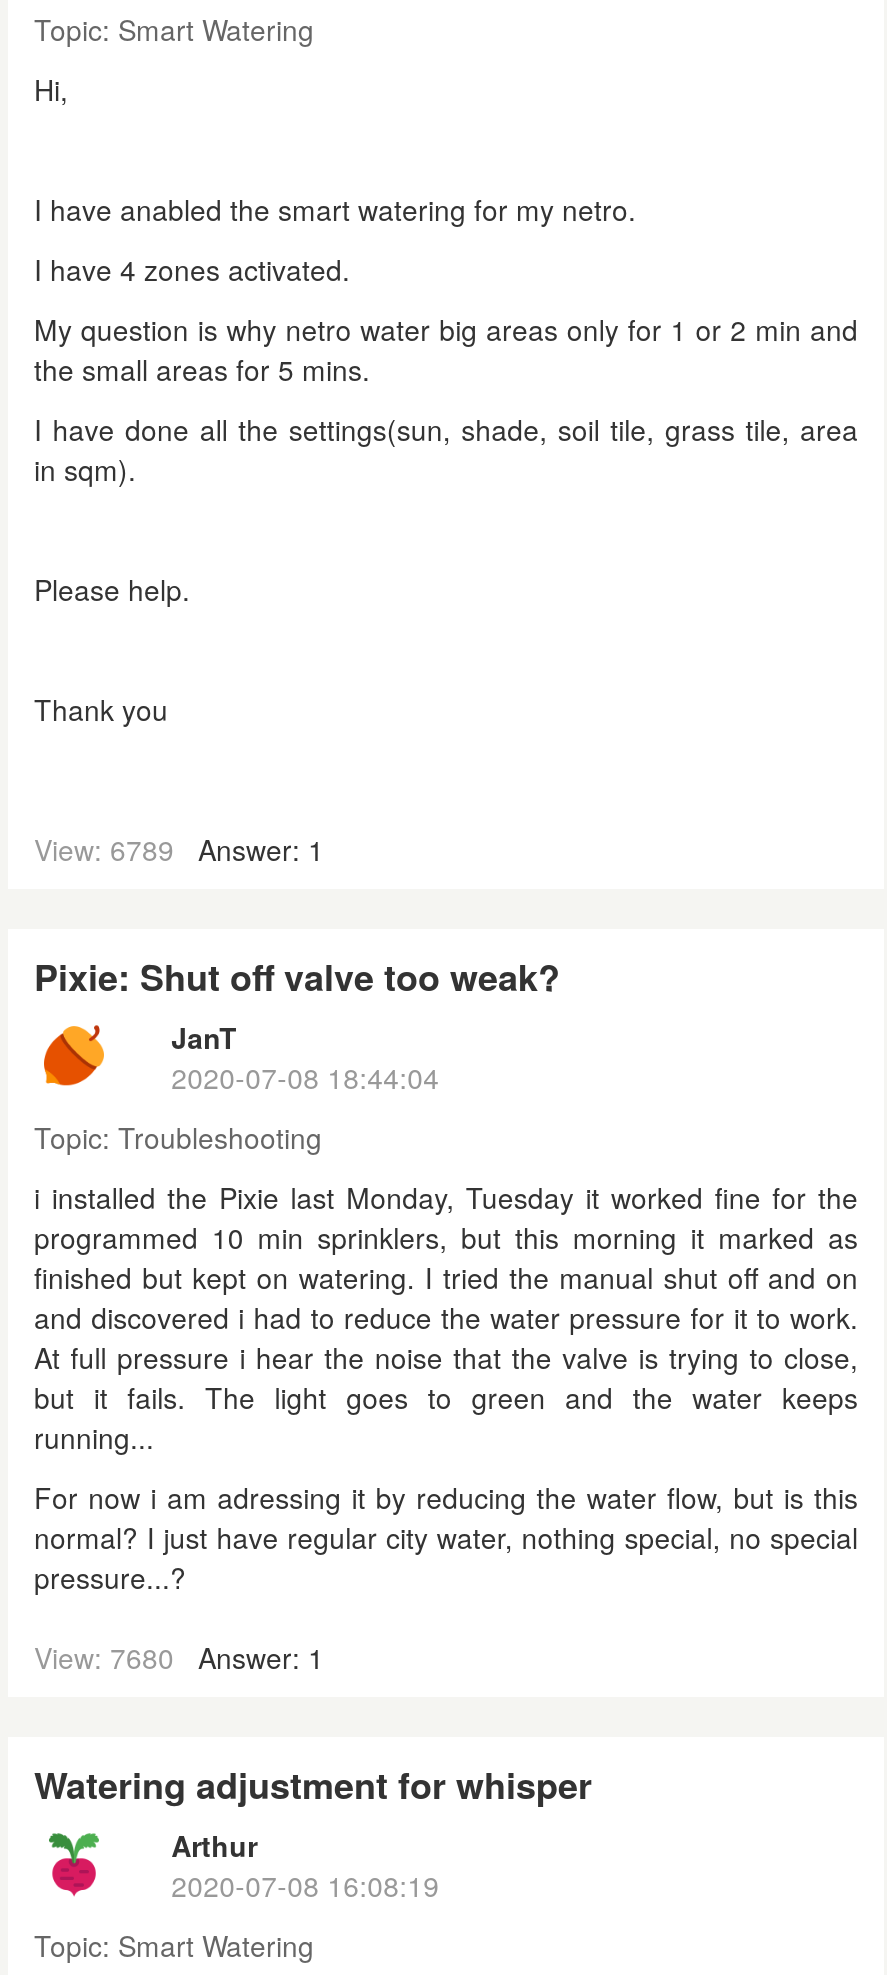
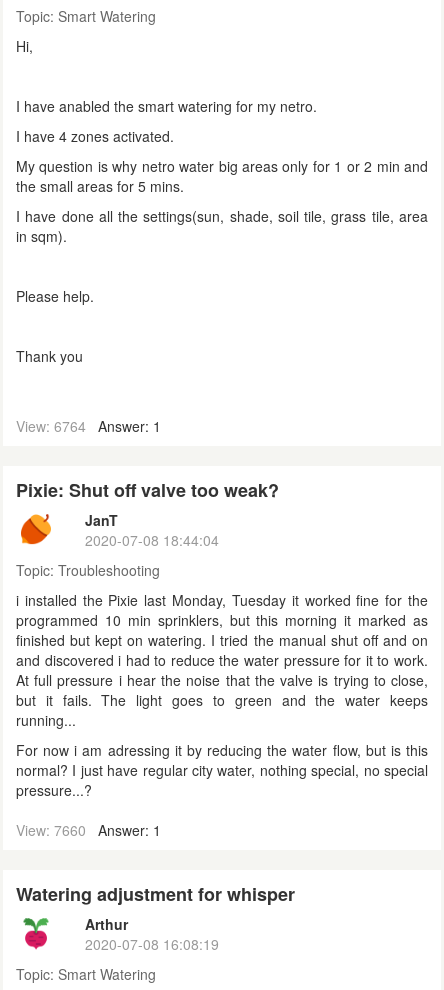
- View: 6789 Answer: 1
+ View: 6764 Answer: 1

- View: 7680 Answer: 1
+ View: 7660 Answer: 1
